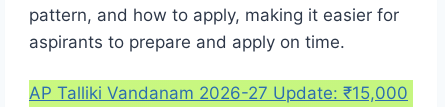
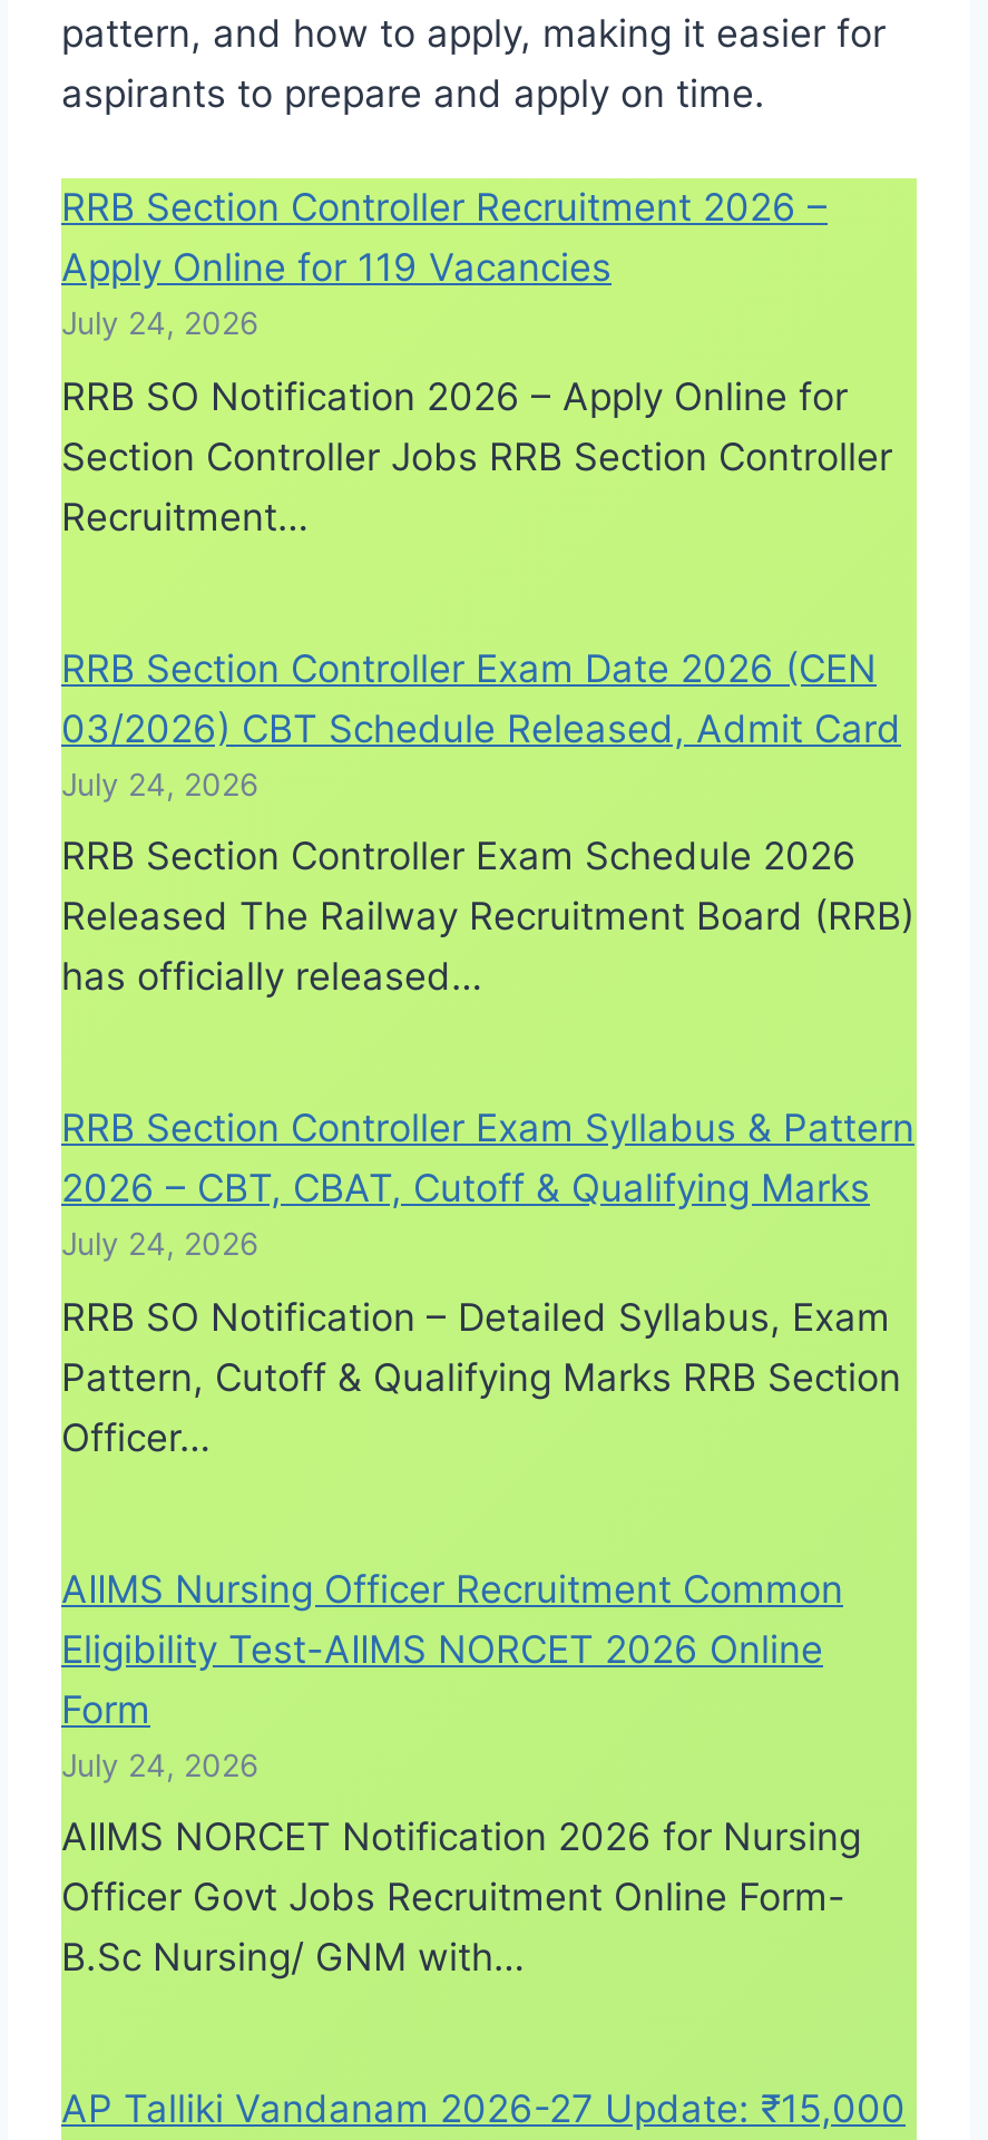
+ RRB Section Controller Recruitment 2026 –
+ Apply Online for 119 Vacancies
+ July 24, 2026
+ RRB SO Notification 2026 – Apply Online for
+ Section Controller Jobs RRB Section Controller
+ Recruitment…
+ RRB Section Controller Exam Date 2026 (CEN
+ 03/2026) CBT Schedule Released, Admit Card
+ July 24, 2026
+ RRB Section Controller Exam Schedule 2026
+ Released The Railway Recruitment Board (RRB)
+ has officially released…
+ RRB Section Controller Exam Syllabus & Pattern
+ 2026 – CBT, CBAT, Cutoff & Qualifying Marks
+ July 24, 2026
+ RRB SO Notification – Detailed Syllabus, Exam
+ Pattern, Cutoff & Qualifying Marks RRB Section
+ Officer…
+ AIIMS Nursing Officer Recruitment Common
+ Eligibility Test-AIIMS NORCET 2026 Online
+ Form
+ July 24, 2026
+ AIIMS NORCET Notification 2026 for Nursing
+ Officer Govt Jobs Recruitment Online Form-
+ B.Sc Nursing/ GNM with…
